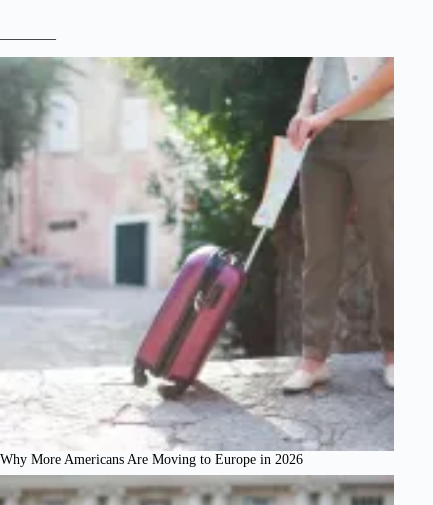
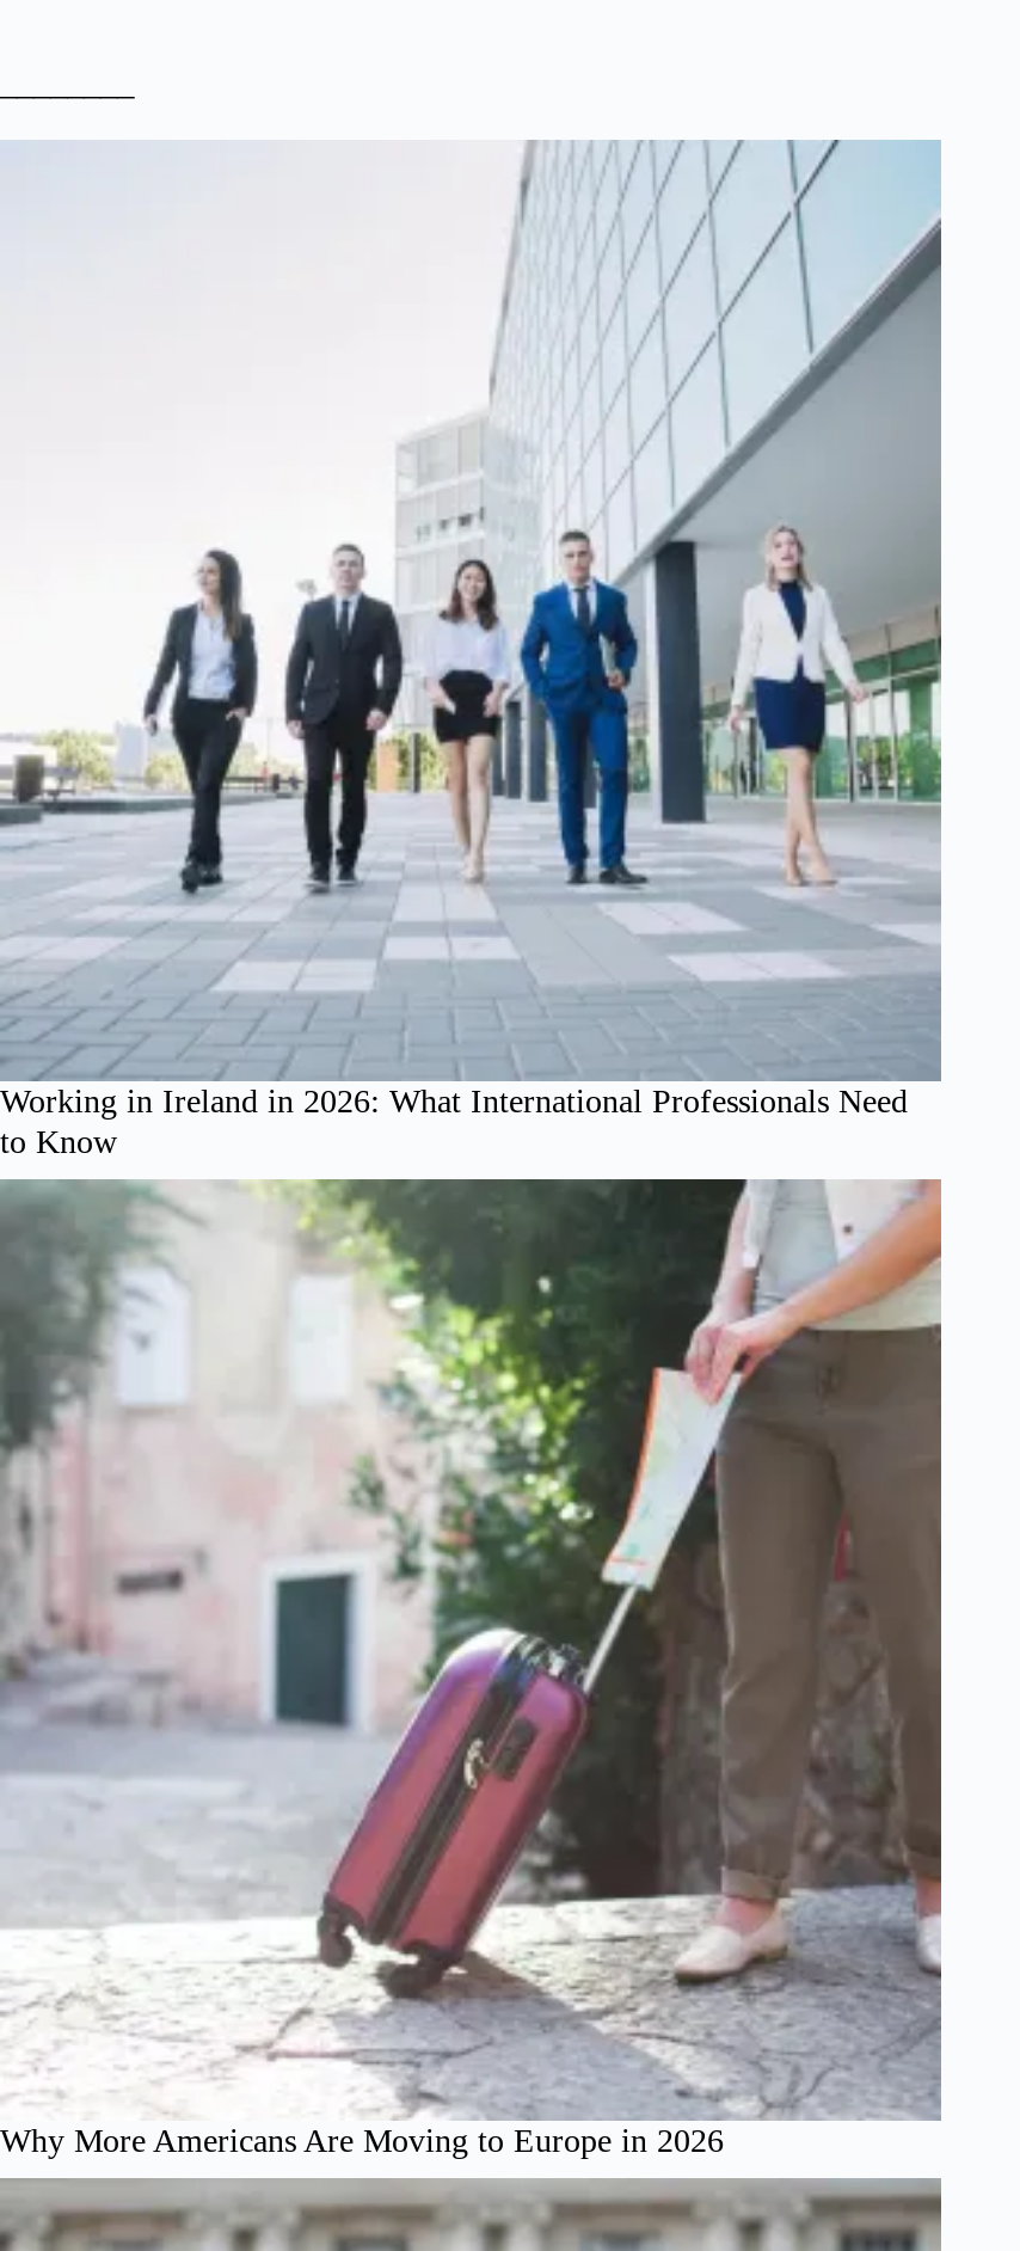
+ [image]
+ Working in Ireland in 2026: What International Professionals Need
+ to Know
